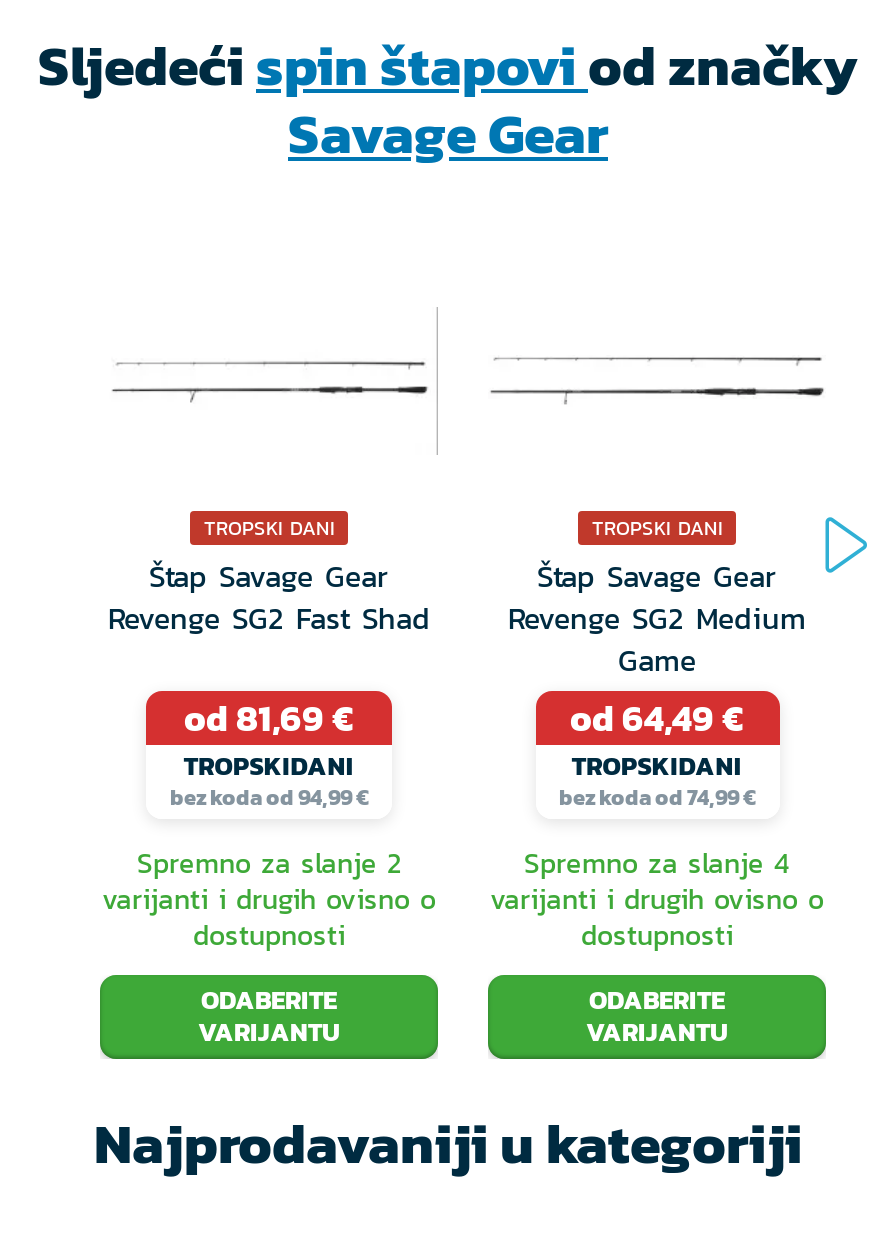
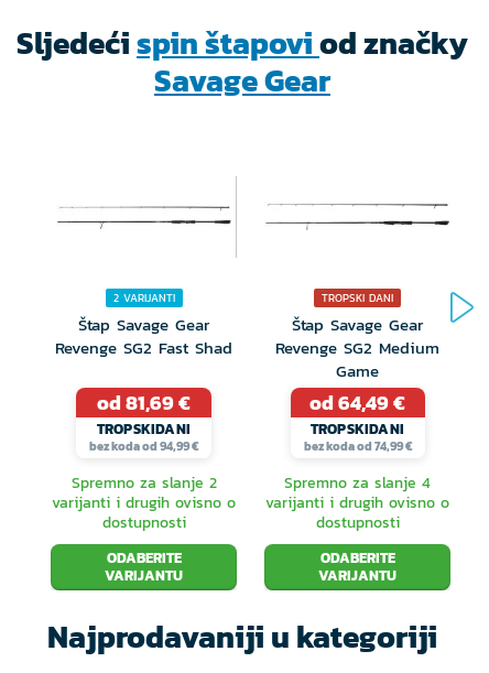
- TROPSKI DANI
+ 2 VARIJANTI
